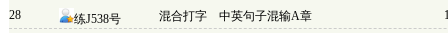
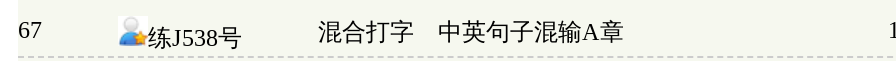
- 28
+ 67
